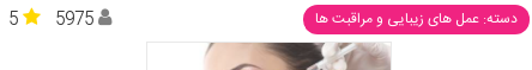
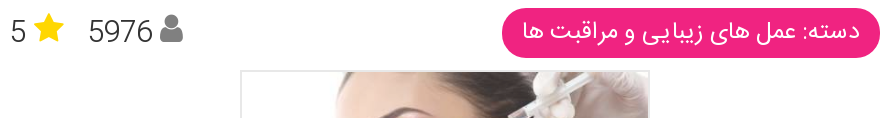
- 5 5975
+ 5 5976
